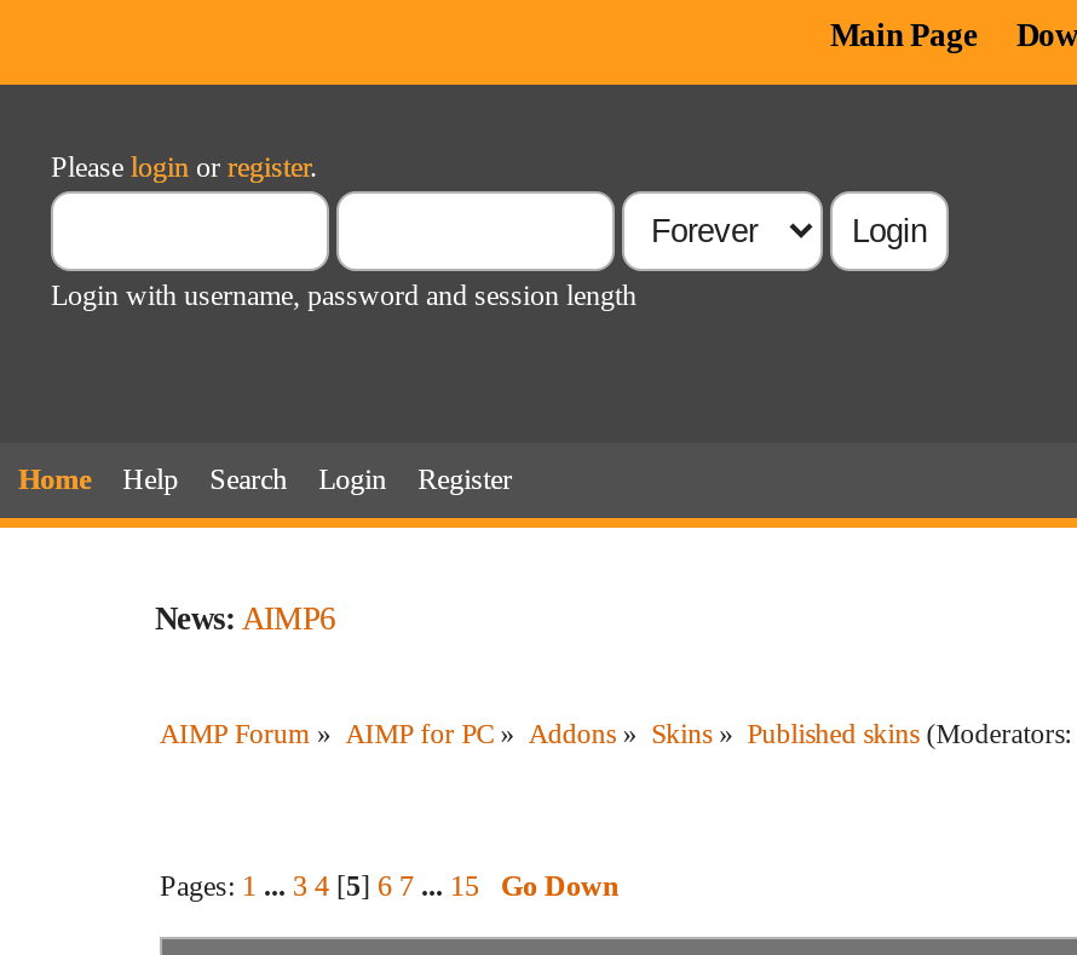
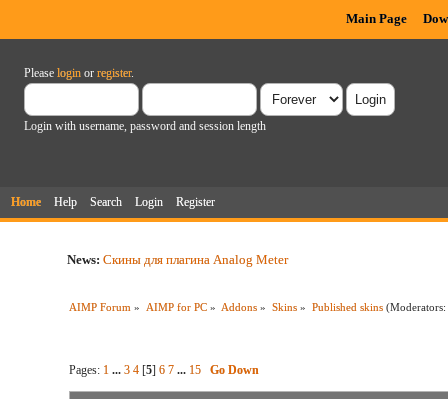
- News: AIMP6
+ News: Скины для плагина Analog Meter
